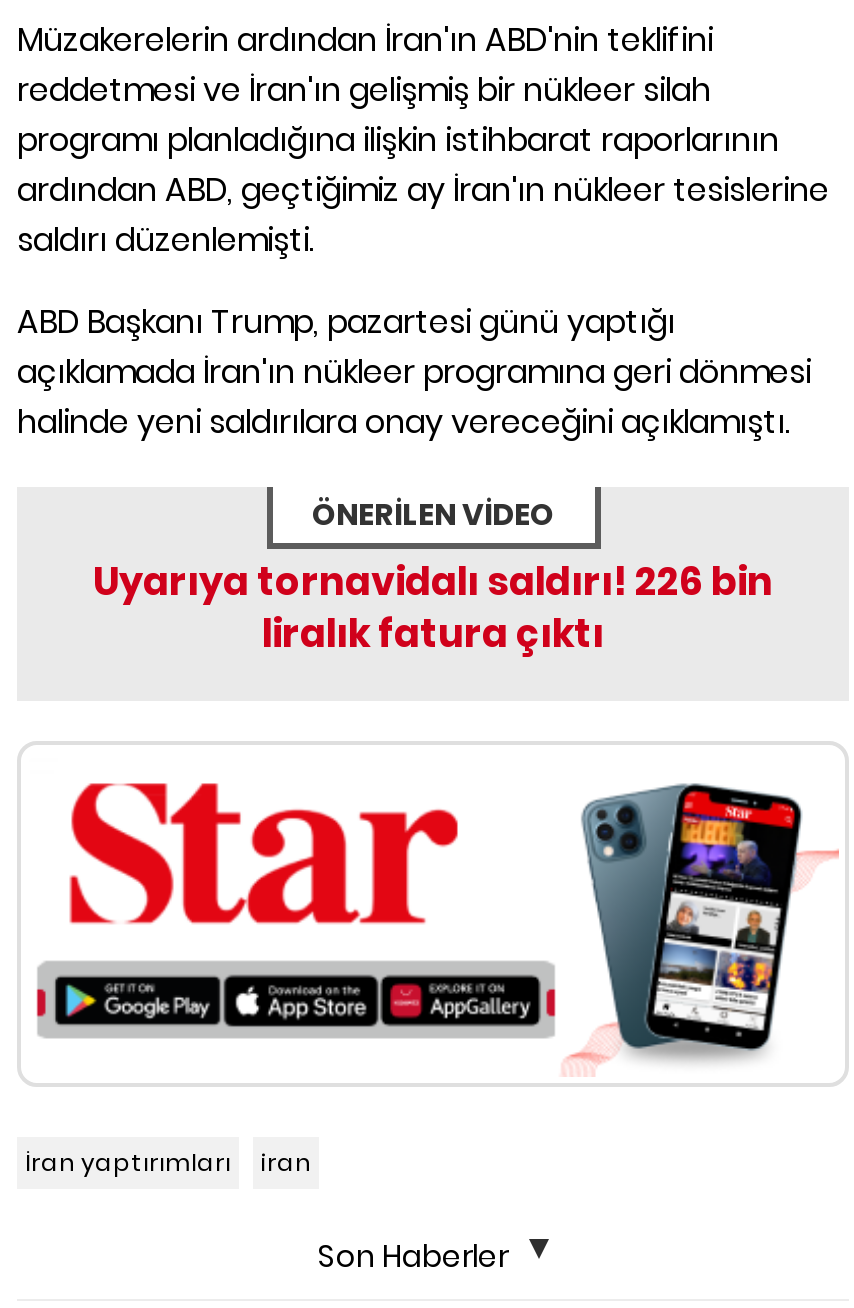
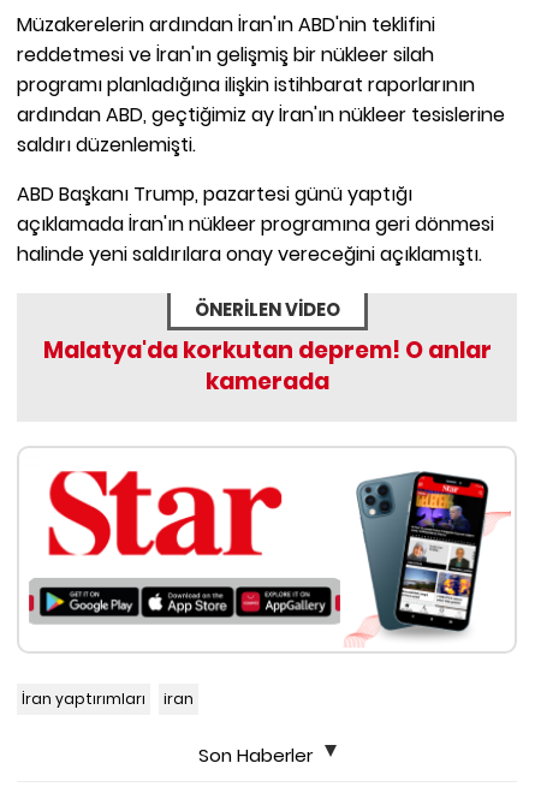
- Uyarıya tornavidalı saldırı! 226 bin
- liralık fatura çıktı
+ Malatya'da korkutan deprem! O anlar
+ kamerada
